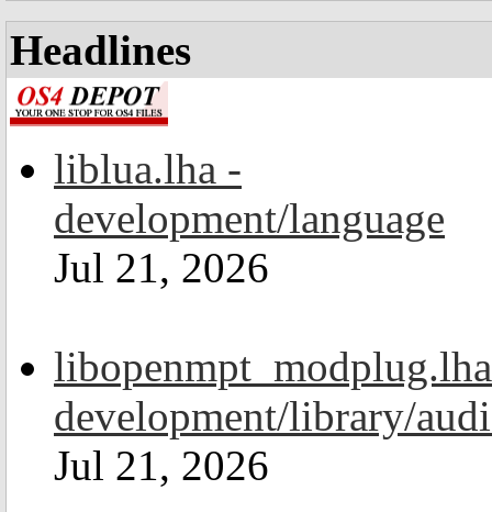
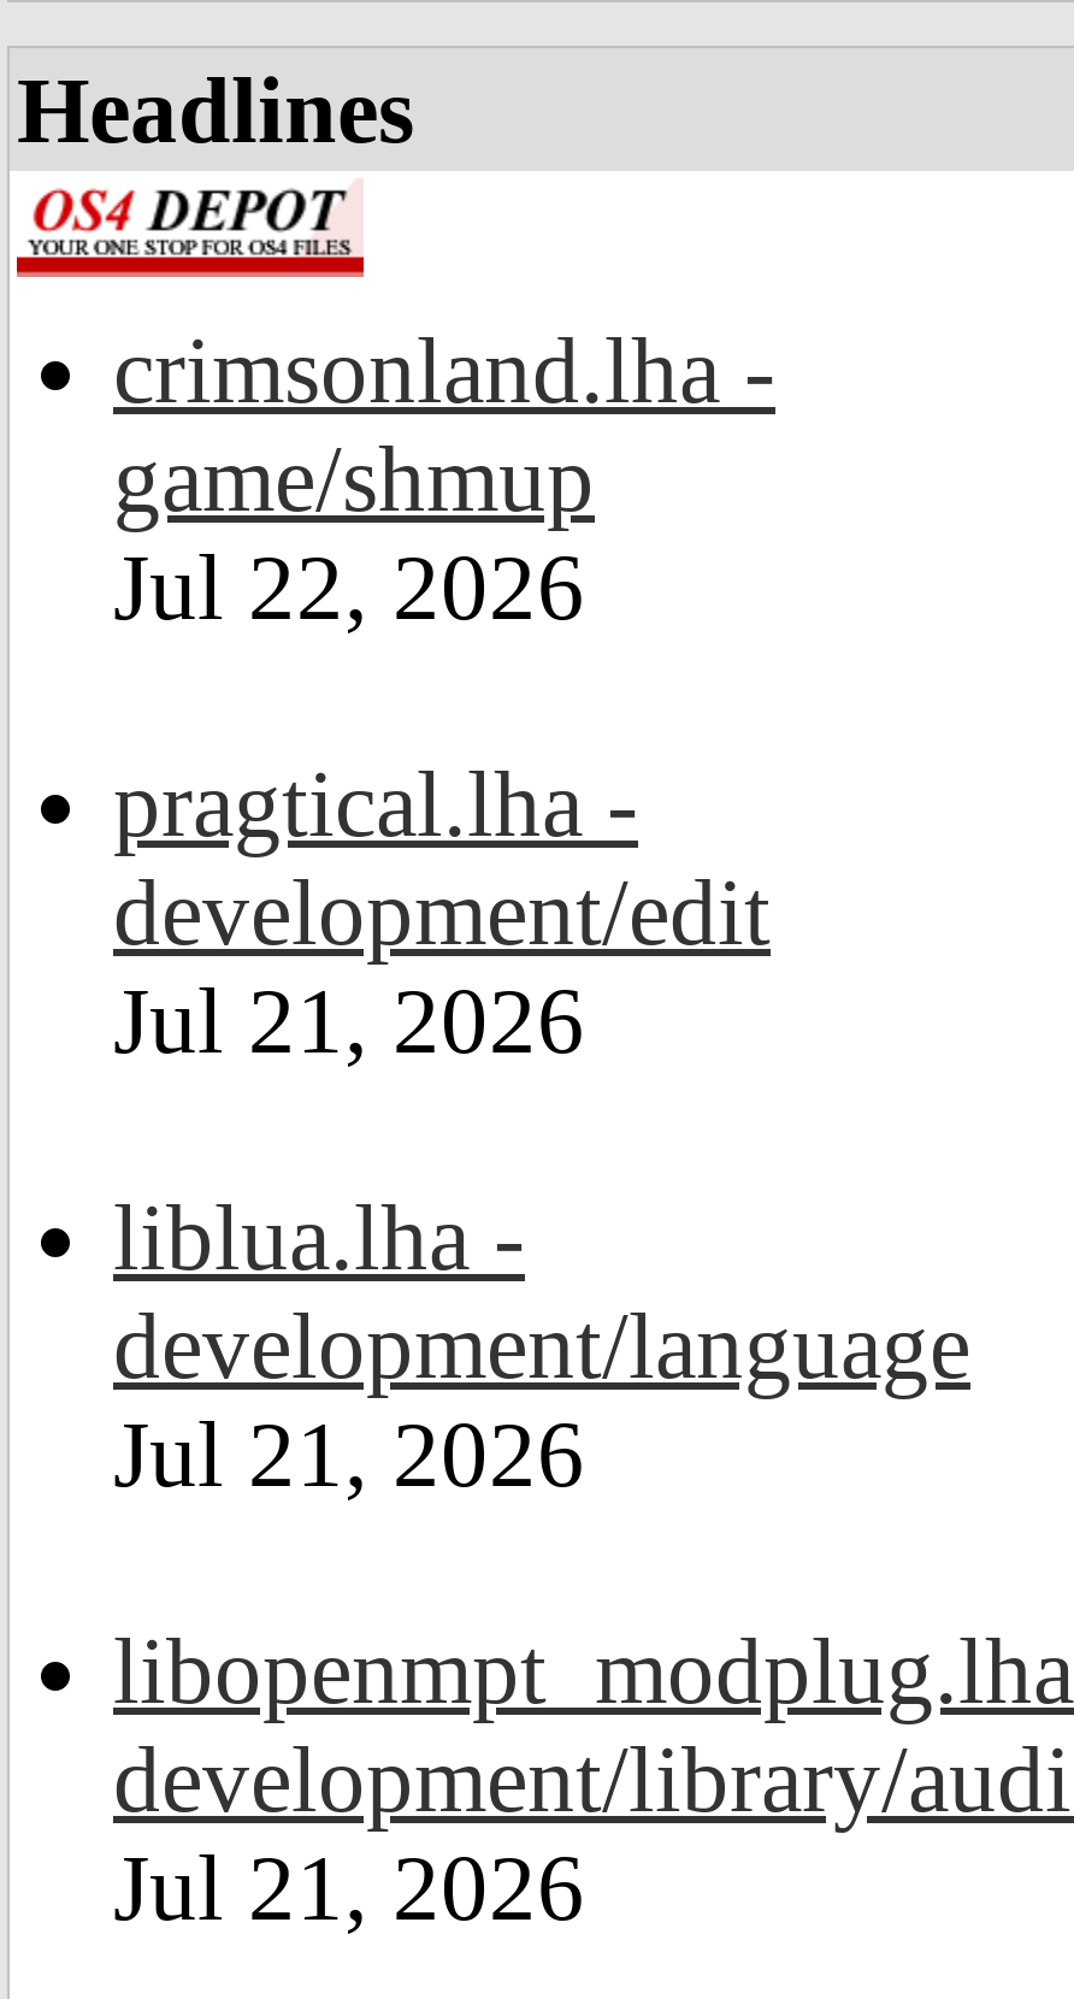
+ crimsonland.lha -
+ game/shmup
+ Jul 22, 2026
+ pragtical.lha -
+ development/edit
+ Jul 21, 2026
